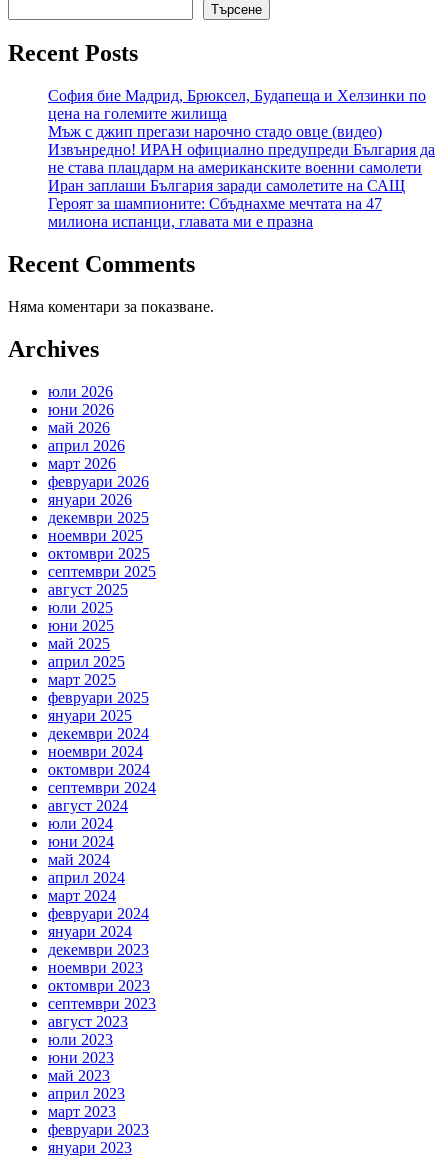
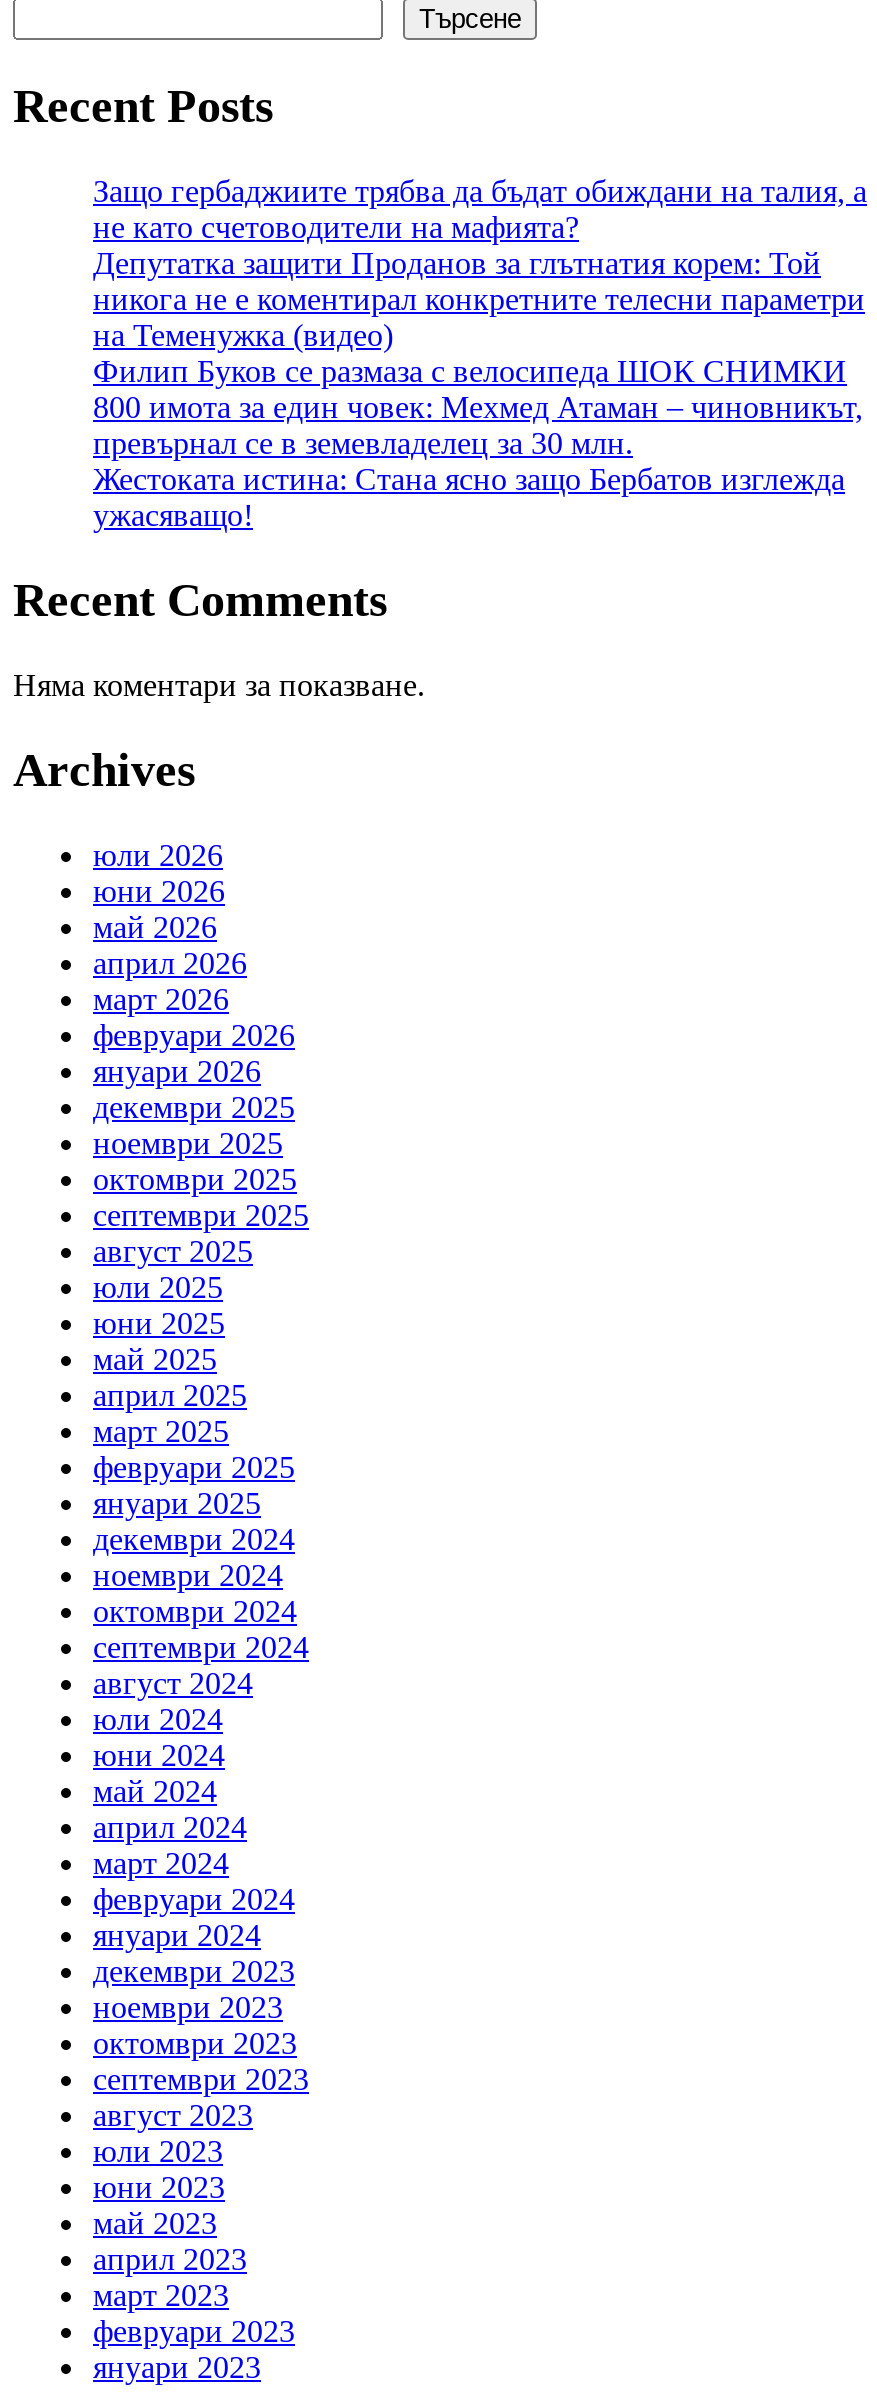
- София бие Мадрид, Брюксел, Будапеща и Хелзинки по
- цена на големите жилища
- Мъж с джип прегази нарочно стадо овце (видео)
- Извънредно! ИРАН официално предупреди България да
- не става плацдарм на американските военни самолети
- Иран заплаши България заради самолетите на САЩ
- Героят за шампионите: Сбъднахме мечтата на 47
- милиона испанци, главата ми е празна
+ Защо гербаджиите трябва да бъдат обиждани на талия, а
+ не като счетоводители на мафията?
+ Депутатка защити Проданов за глътнатия корем: Той
+ никога не е коментирал конкретните телесни параметри
+ на Теменужка (видео)
+ Филип Буков се размаза с велосипеда ШОК СНИМКИ
+ 800 имота за един човек: Мехмед Атаман – чиновникът,
+ превърнал се в земевладелец за 30 млн.
+ Жестоката истина: Стана ясно защо Бербатов изглежда
+ ужасяващо!
